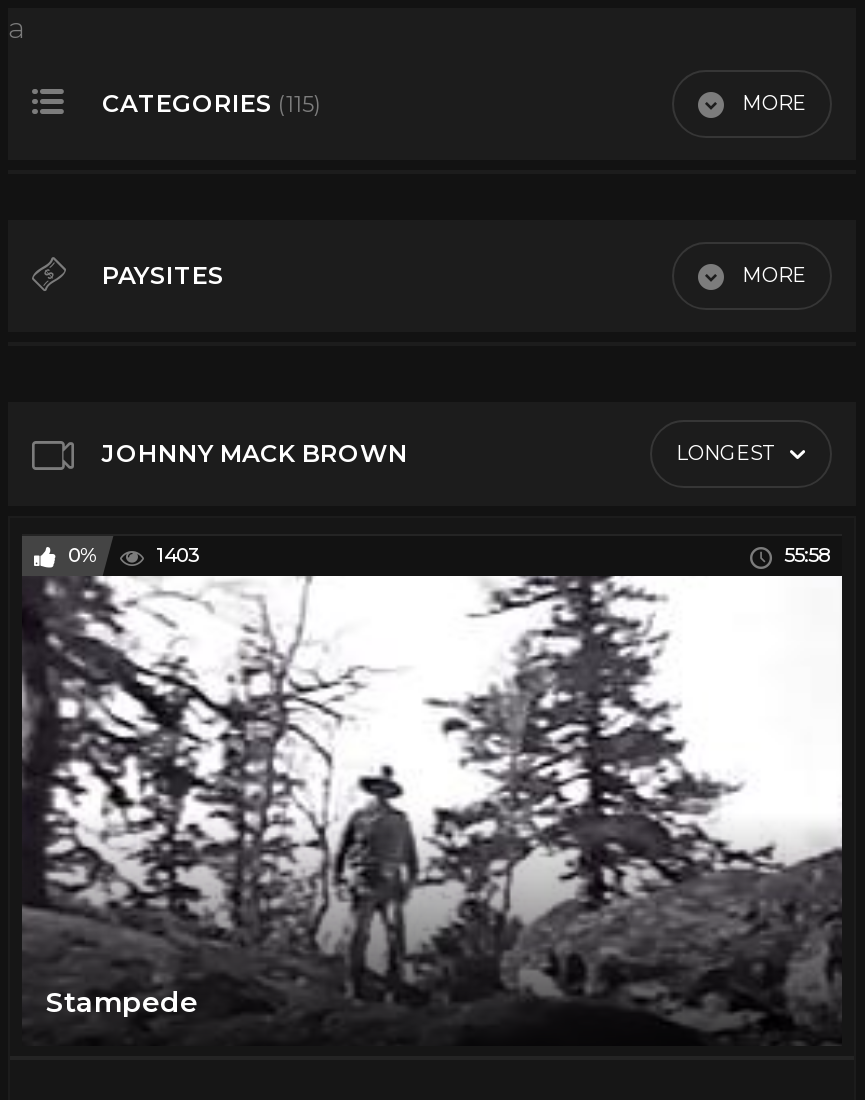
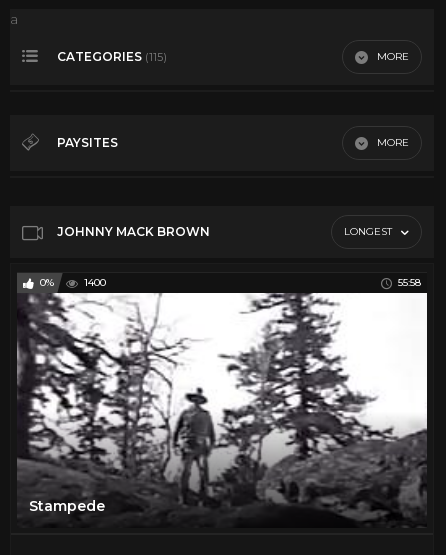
- 1403
+ 1400
